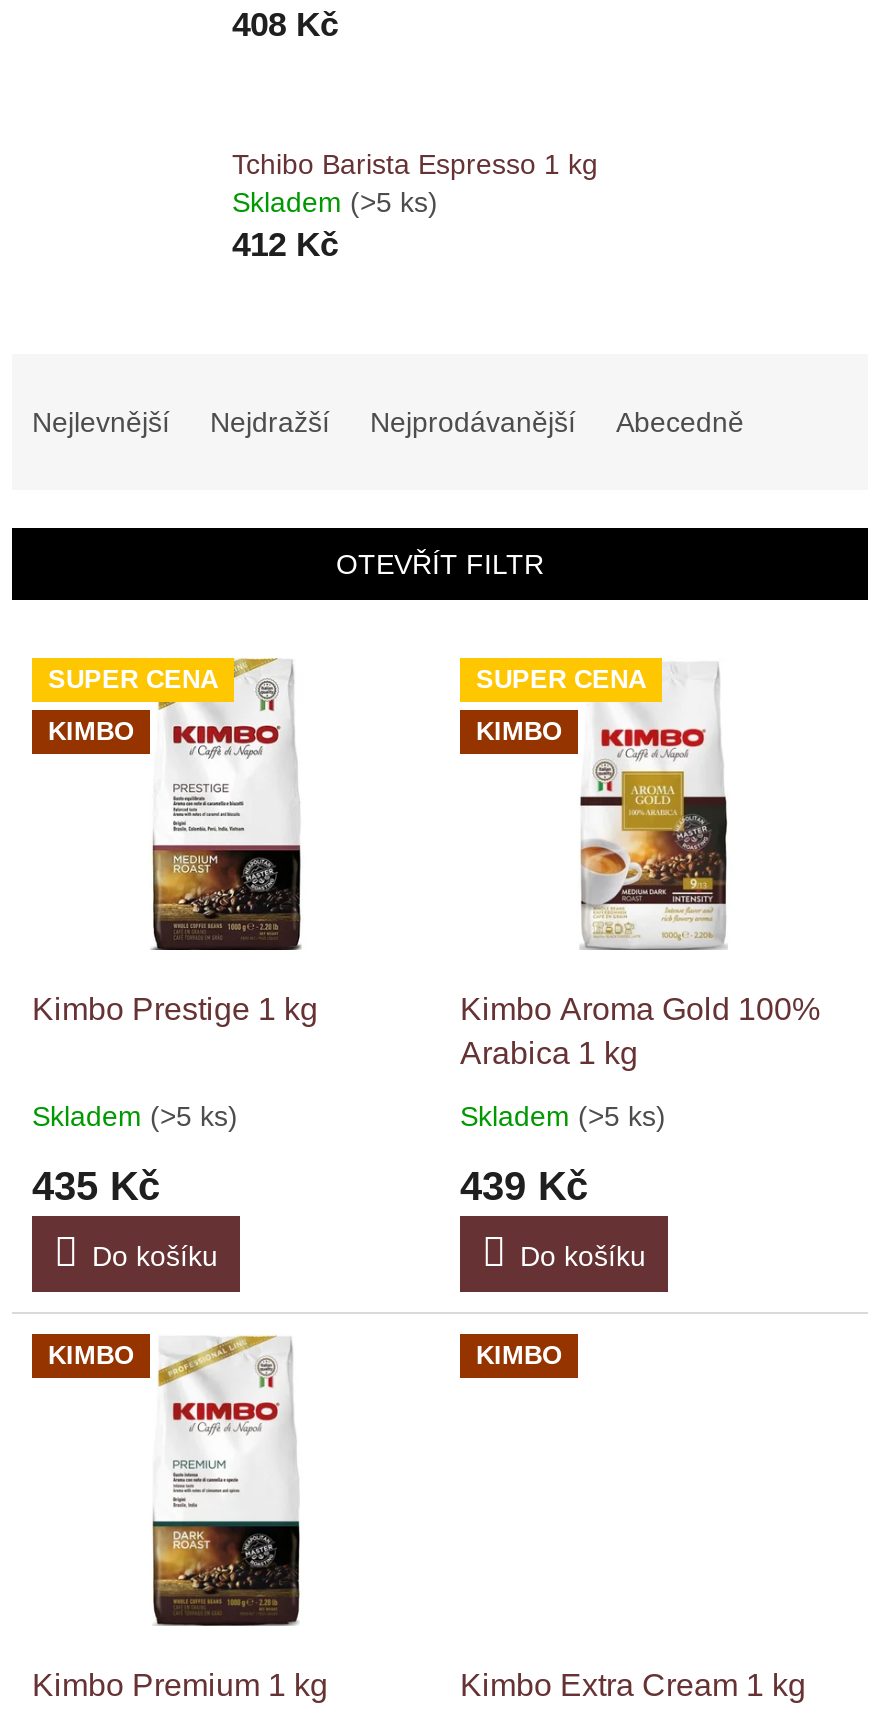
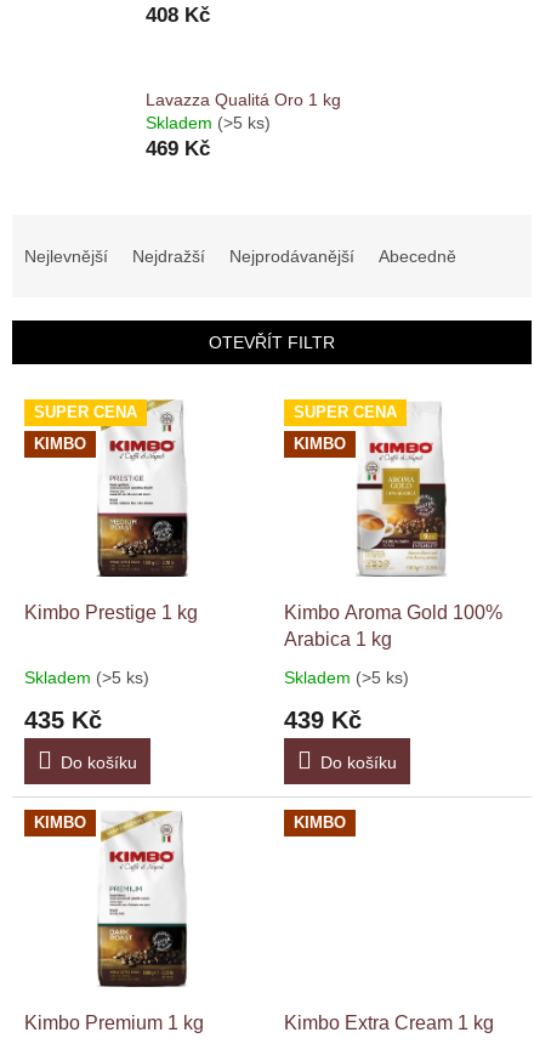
- Tchibo Barista Espresso 1 kg
+ Lavazza Qualitá Oro 1 kg

- 412 Kč
+ 469 Kč
